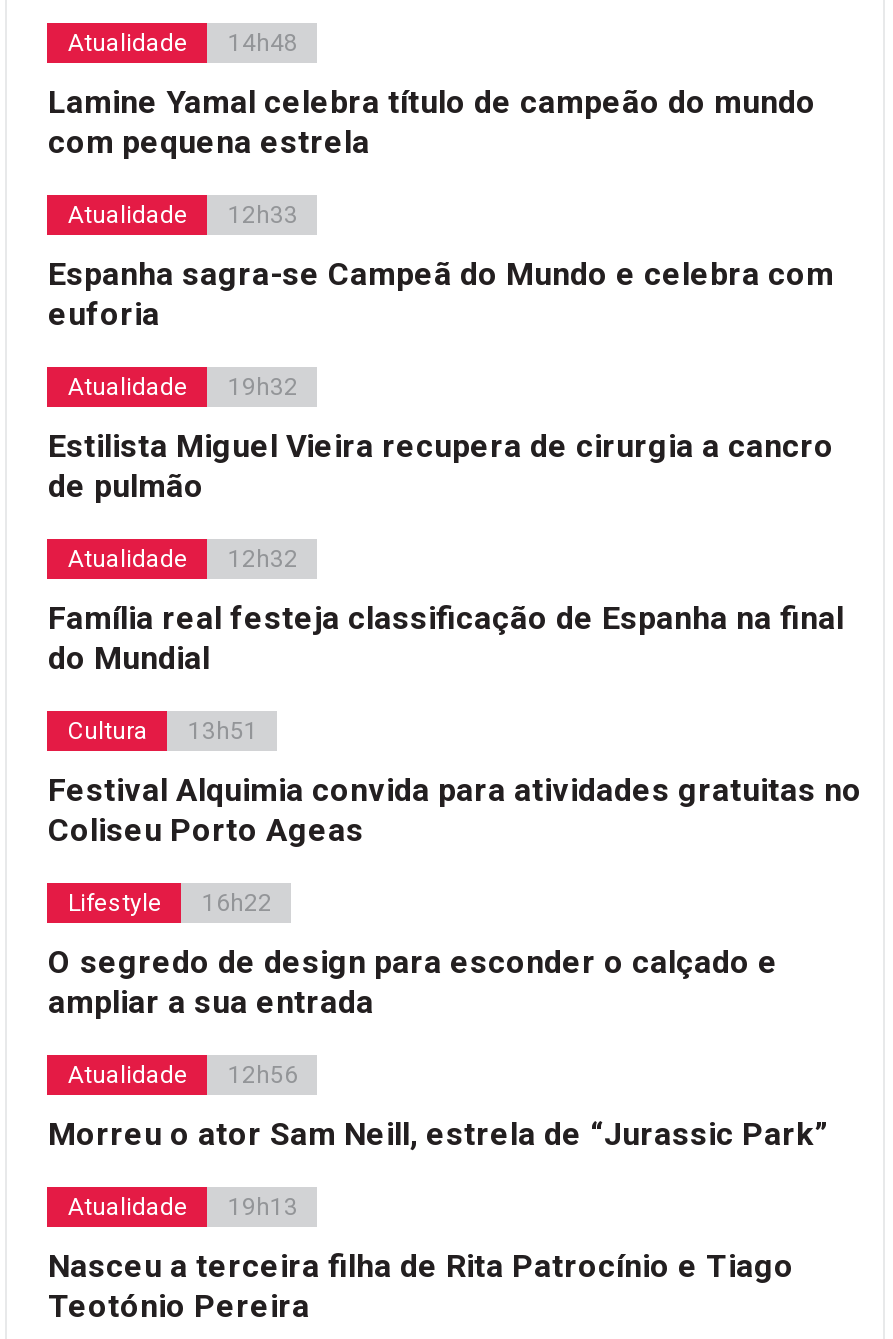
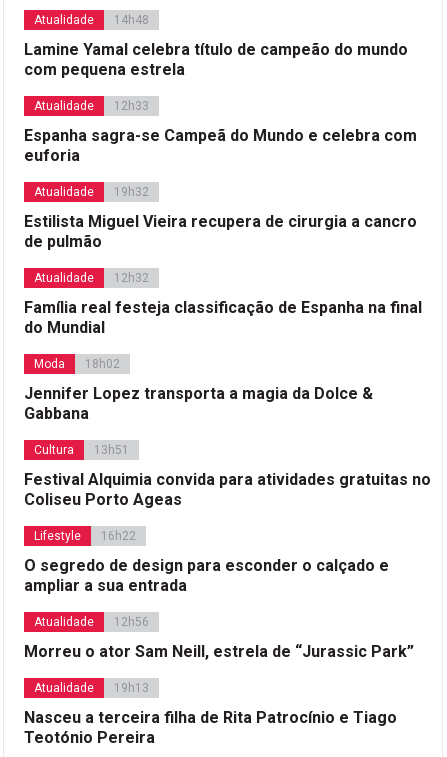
+ Moda
+ 18h02
+ Jennifer Lopez transporta a magia da Dolce &
+ Gabbana
